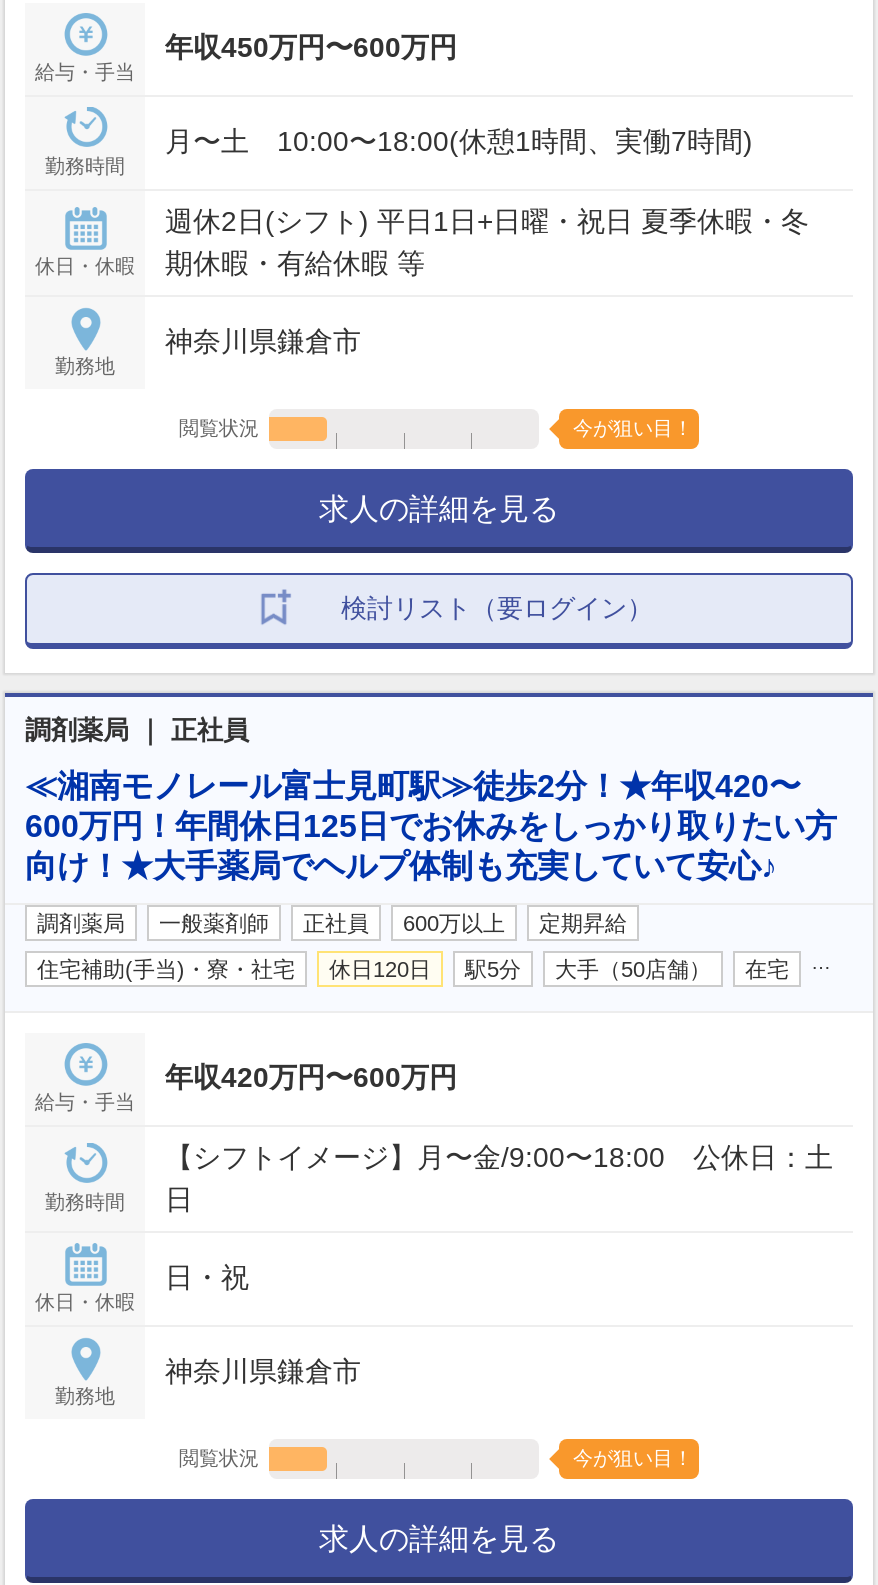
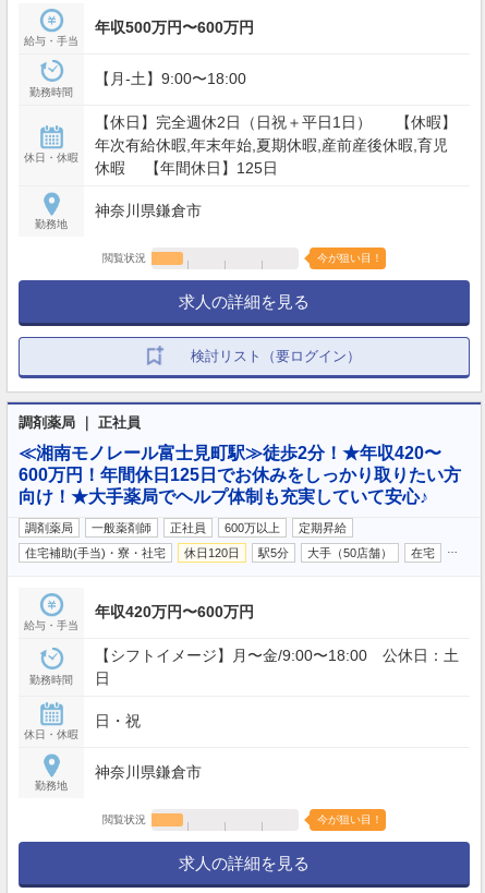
- 年収450万円〜600万円
+ 年収500万円〜600万円

- 月〜土 10:00〜18:00(休憩1時間、実働7時間)
+ 【月‐土】9:00〜18:00

- 週休2日(シフト) 平日1日+日曜・祝日 夏季休暇・冬
- 期休暇・有給休暇 等
+ 【休日】完全週休2日（日祝＋平日1日） 【休暇】
+ 年次有給休暇,年末年始,夏期休暇,産前産後休暇,育児
+ 休暇 【年間休日】125日
